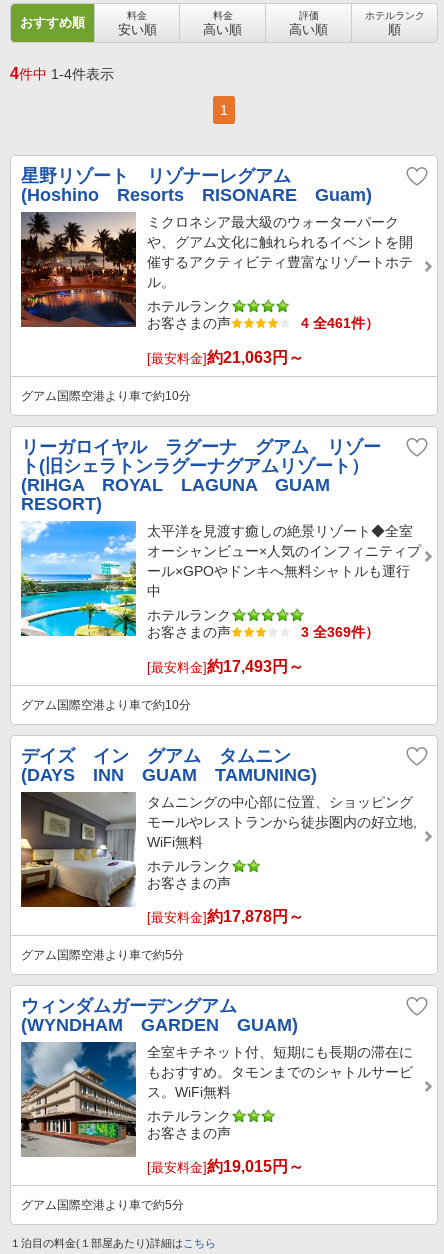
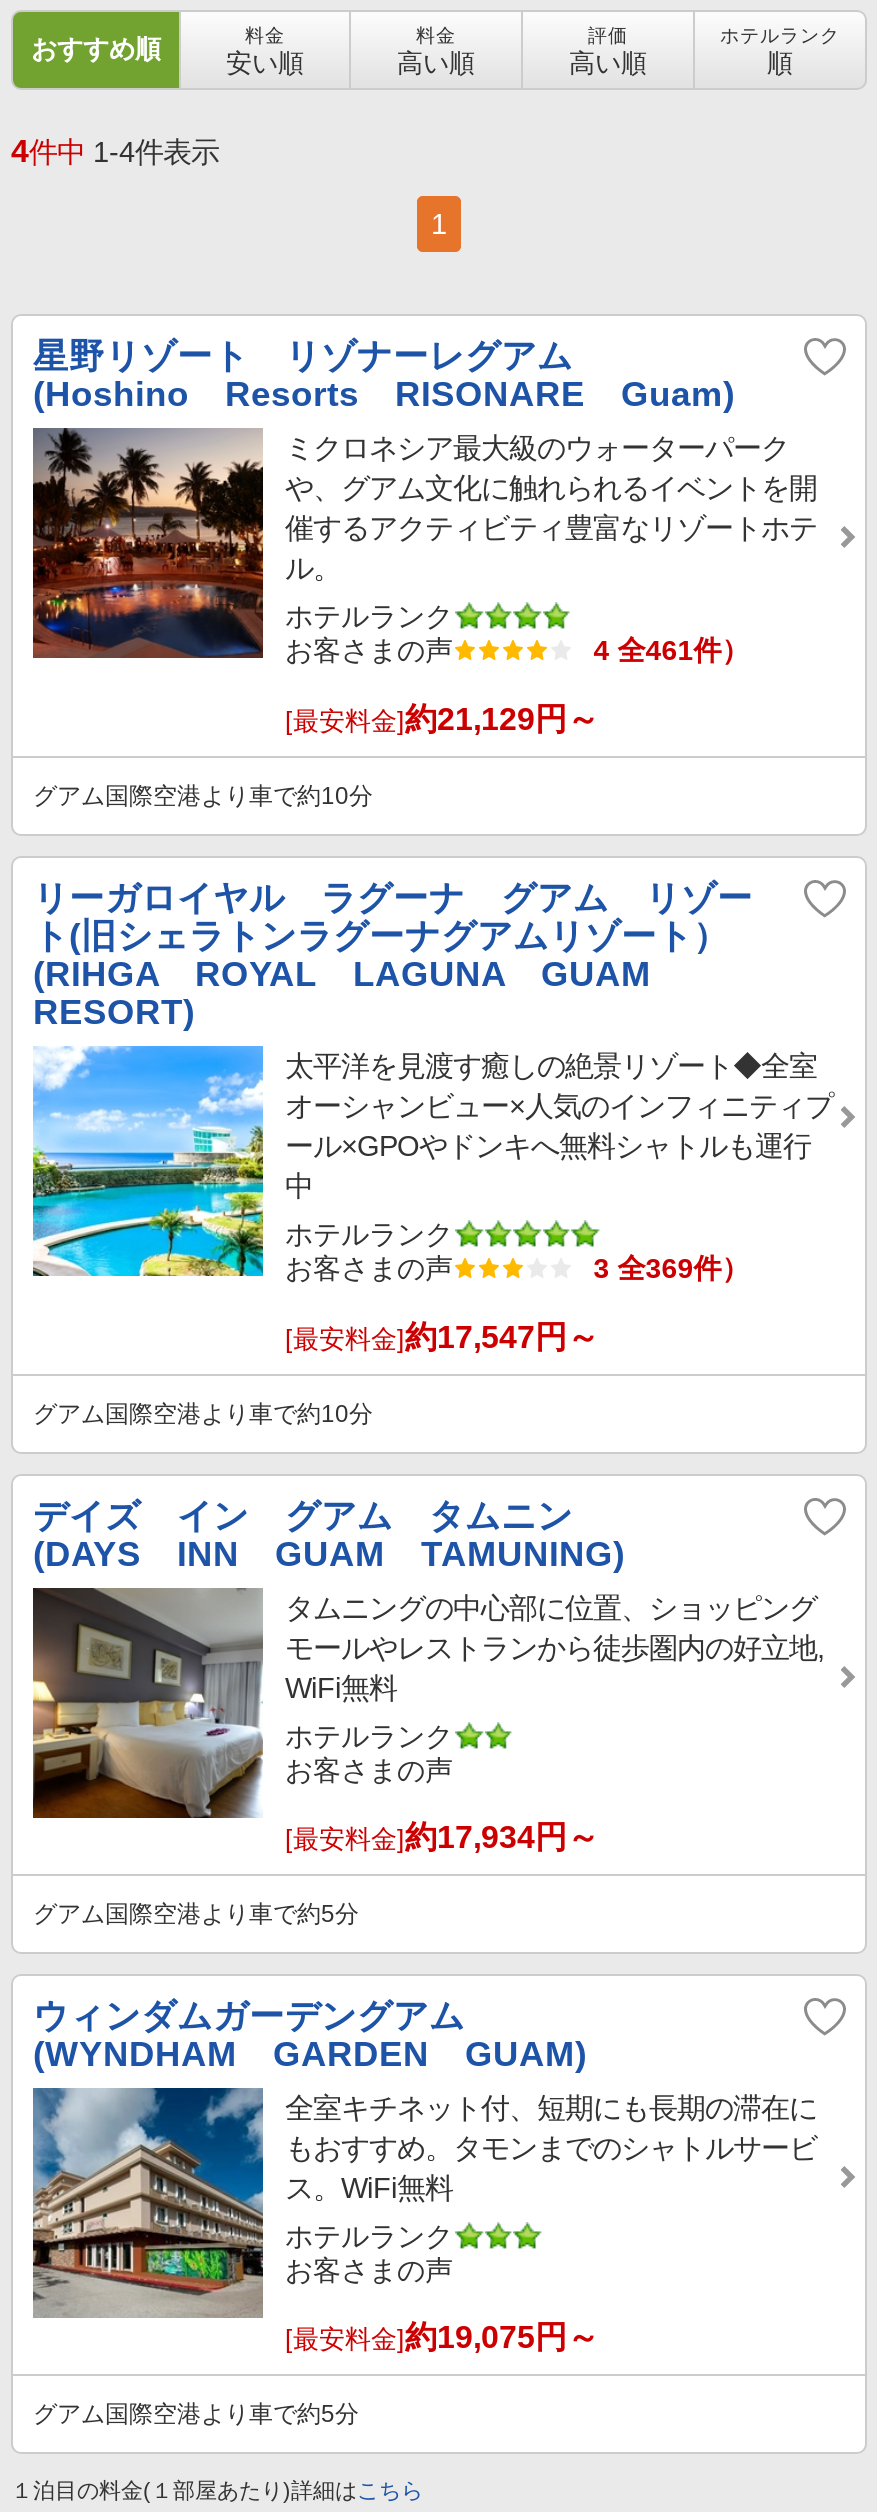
- [最安料金]約21,063円～
+ [最安料金]約21,129円～

- [最安料金]約17,493円～
+ [最安料金]約17,547円～

- [最安料金]約17,878円～
+ [最安料金]約17,934円～

- [最安料金]約19,015円～
+ [最安料金]約19,075円～
